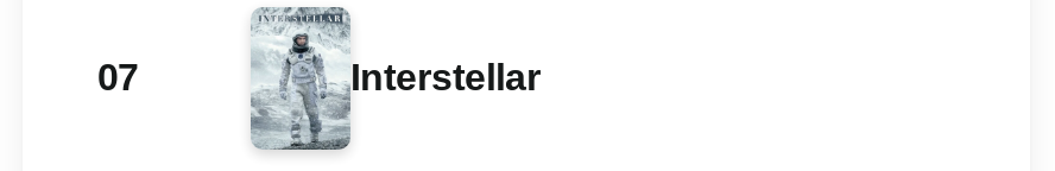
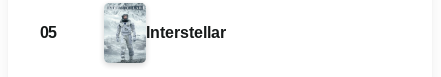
- 07
+ 05
